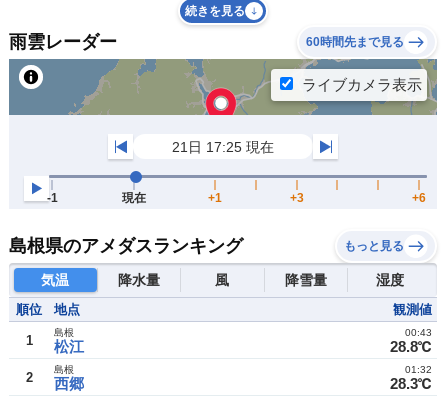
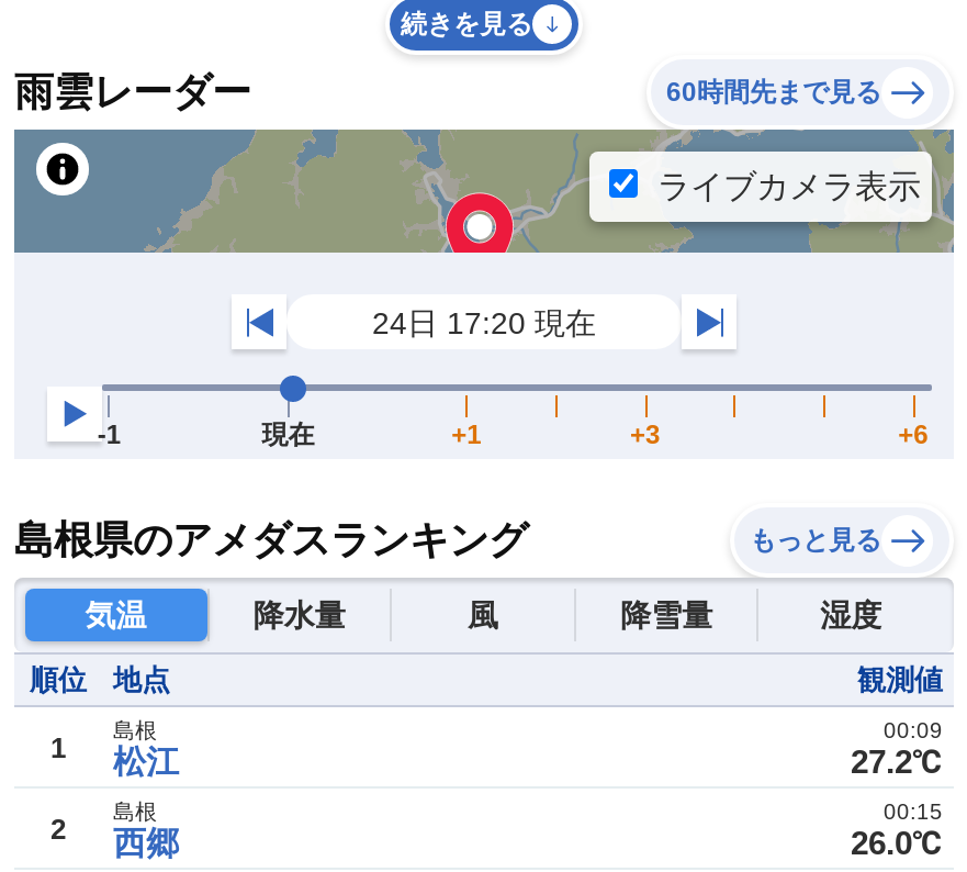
- 00:43
+ 00:09

- 28.8℃
+ 27.2℃

- 01:32
+ 00:15

- 28.3℃
+ 26.0℃
